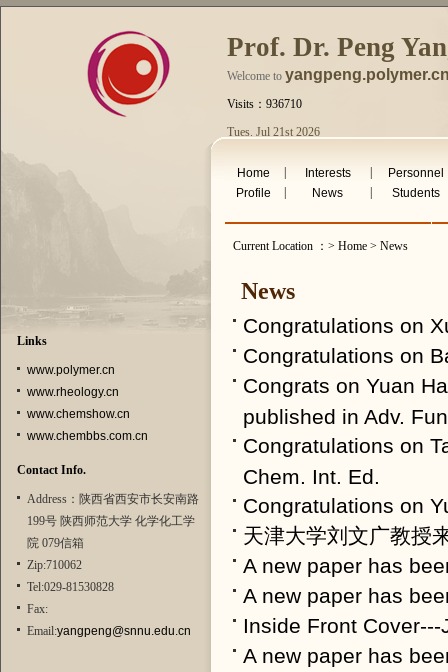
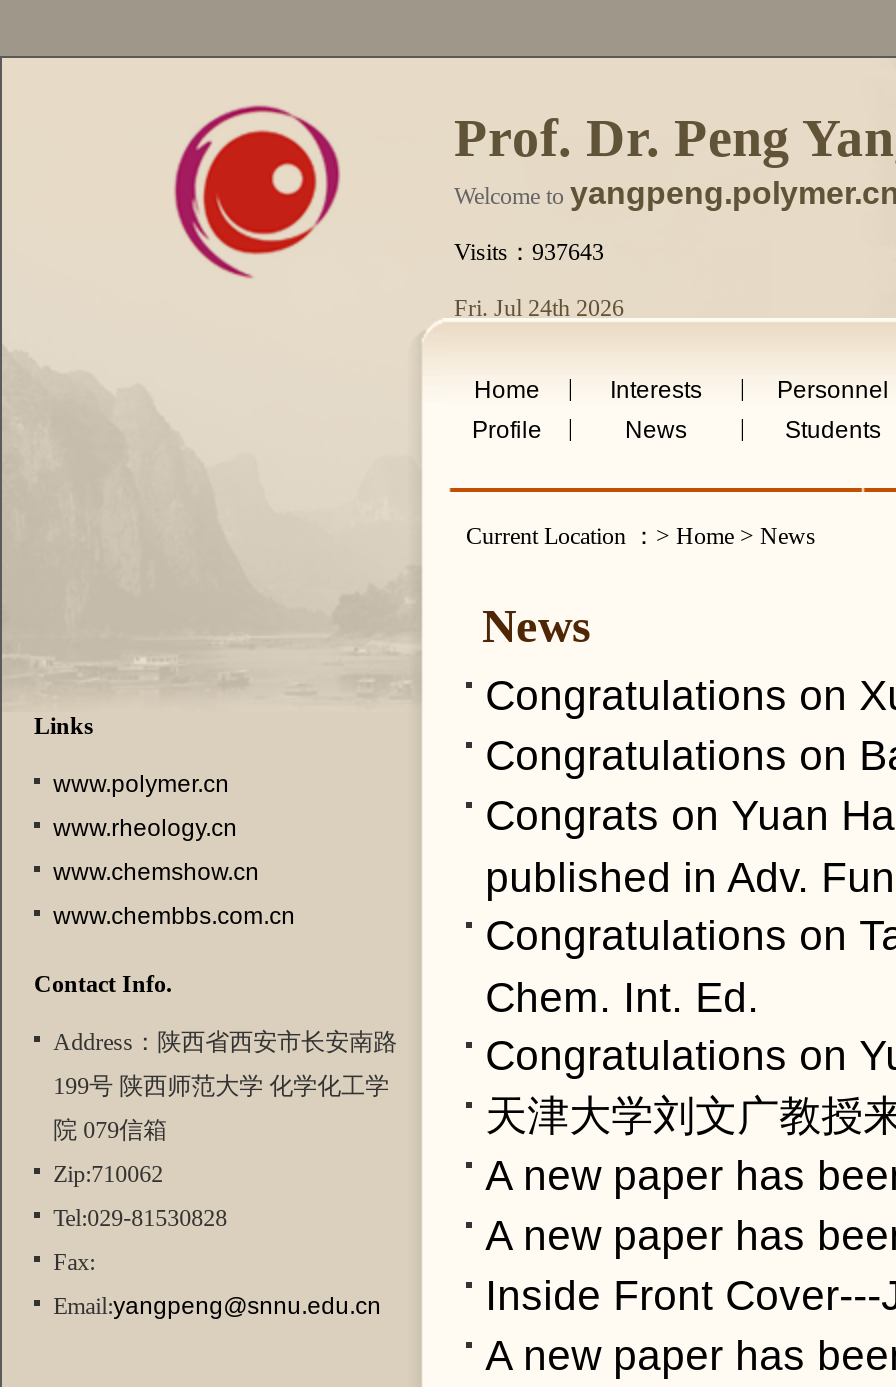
- Visits：936710
+ Visits：937643

- Tues. Jul 21st 2026
+ Fri. Jul 24th 2026
